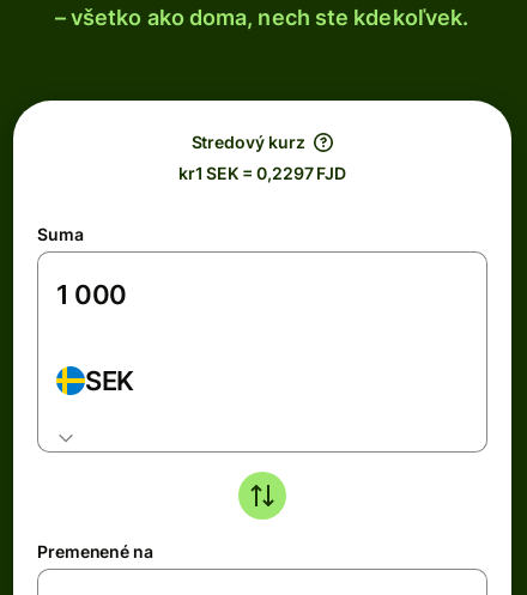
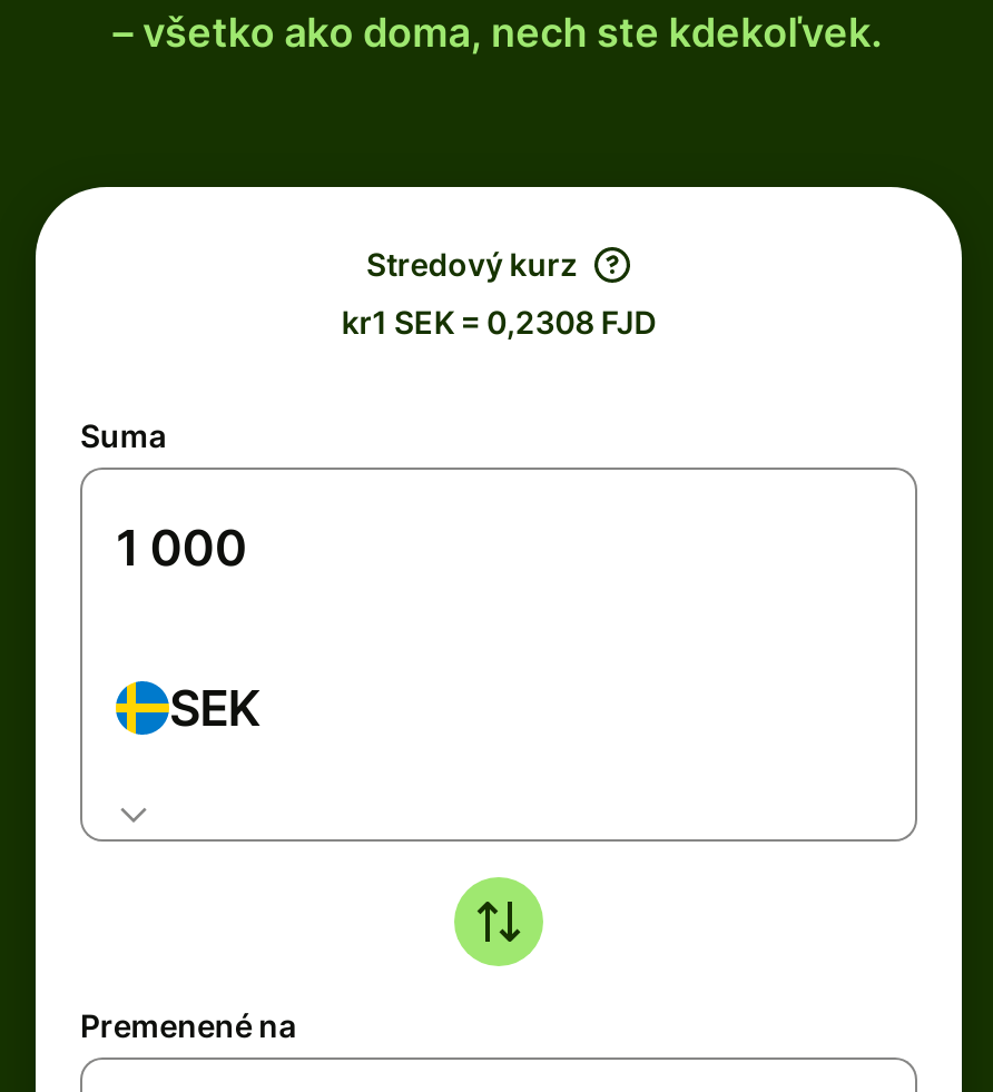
- kr1 SEK = 0,2297 FJD
+ kr1 SEK = 0,2308 FJD
